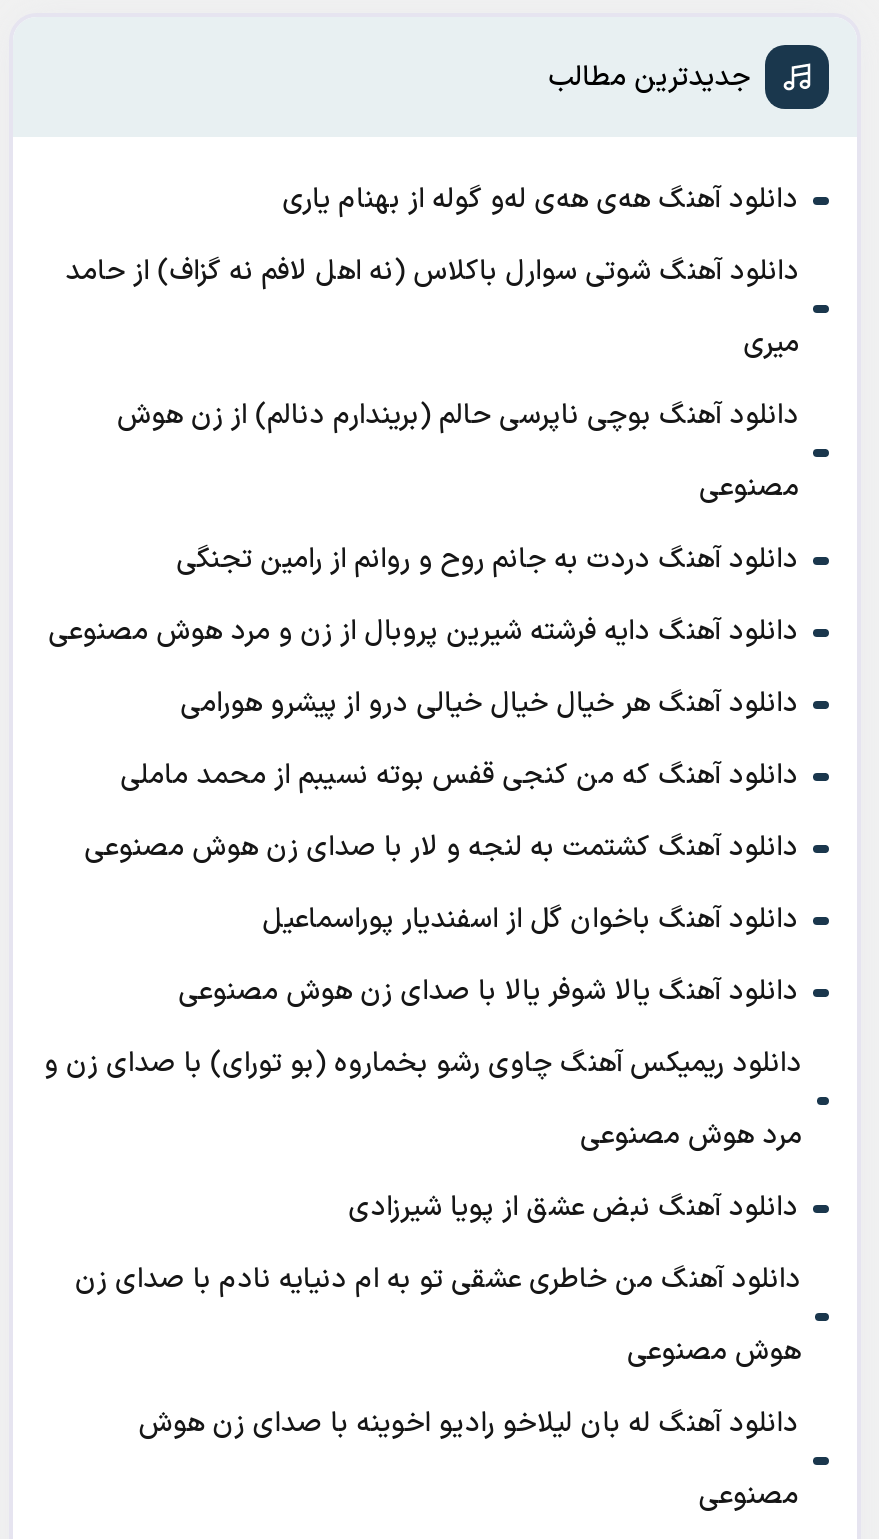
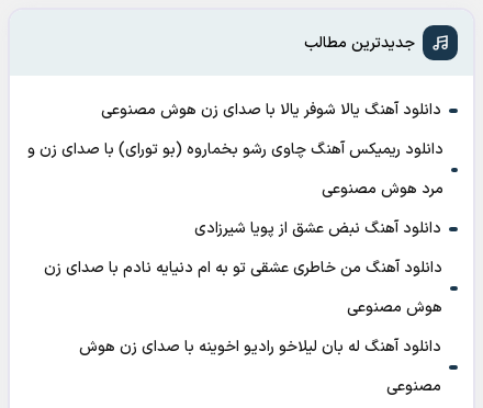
- دانلود آهنگ هه‌ی هه‌ی له‌و گوله از بهنام یاری
- دانلود آهنگ شوتی سوارل باکلاس (نه اهل لافم نه گزاف) از حامد
- میری
- دانلود آهنگ بوچی ناپرسی حالم (بریندارم دنالم) از زن هوش
- مصنوعی
- دانلود آهنگ دردت به جانم روح و روانم از رامین تجنگی
- دانلود آهنگ دایه فرشته شیرین پروبال از زن و مرد هوش مصنوعی
- دانلود آهنگ هر خیال خیال خیالی درو از پیشرو هورامی
- دانلود آهنگ که من کنجی قفس بوته نسیبم از محمد ماملی
- دانلود آهنگ کشتمت به لنجه و لار با صدای زن هوش مصنوعی
- دانلود آهنگ باخوان گل از اسفندیار پوراسماعیل
